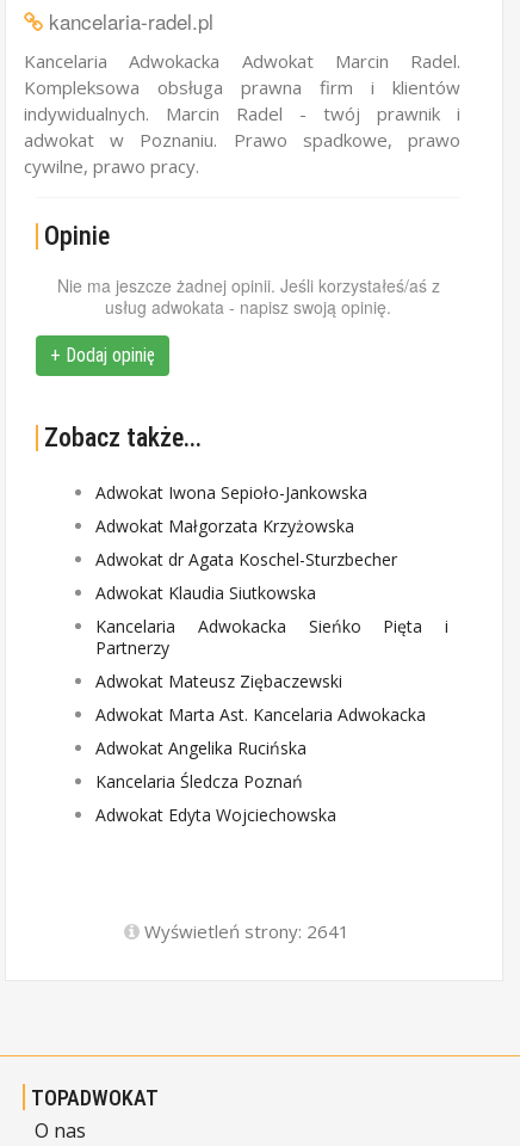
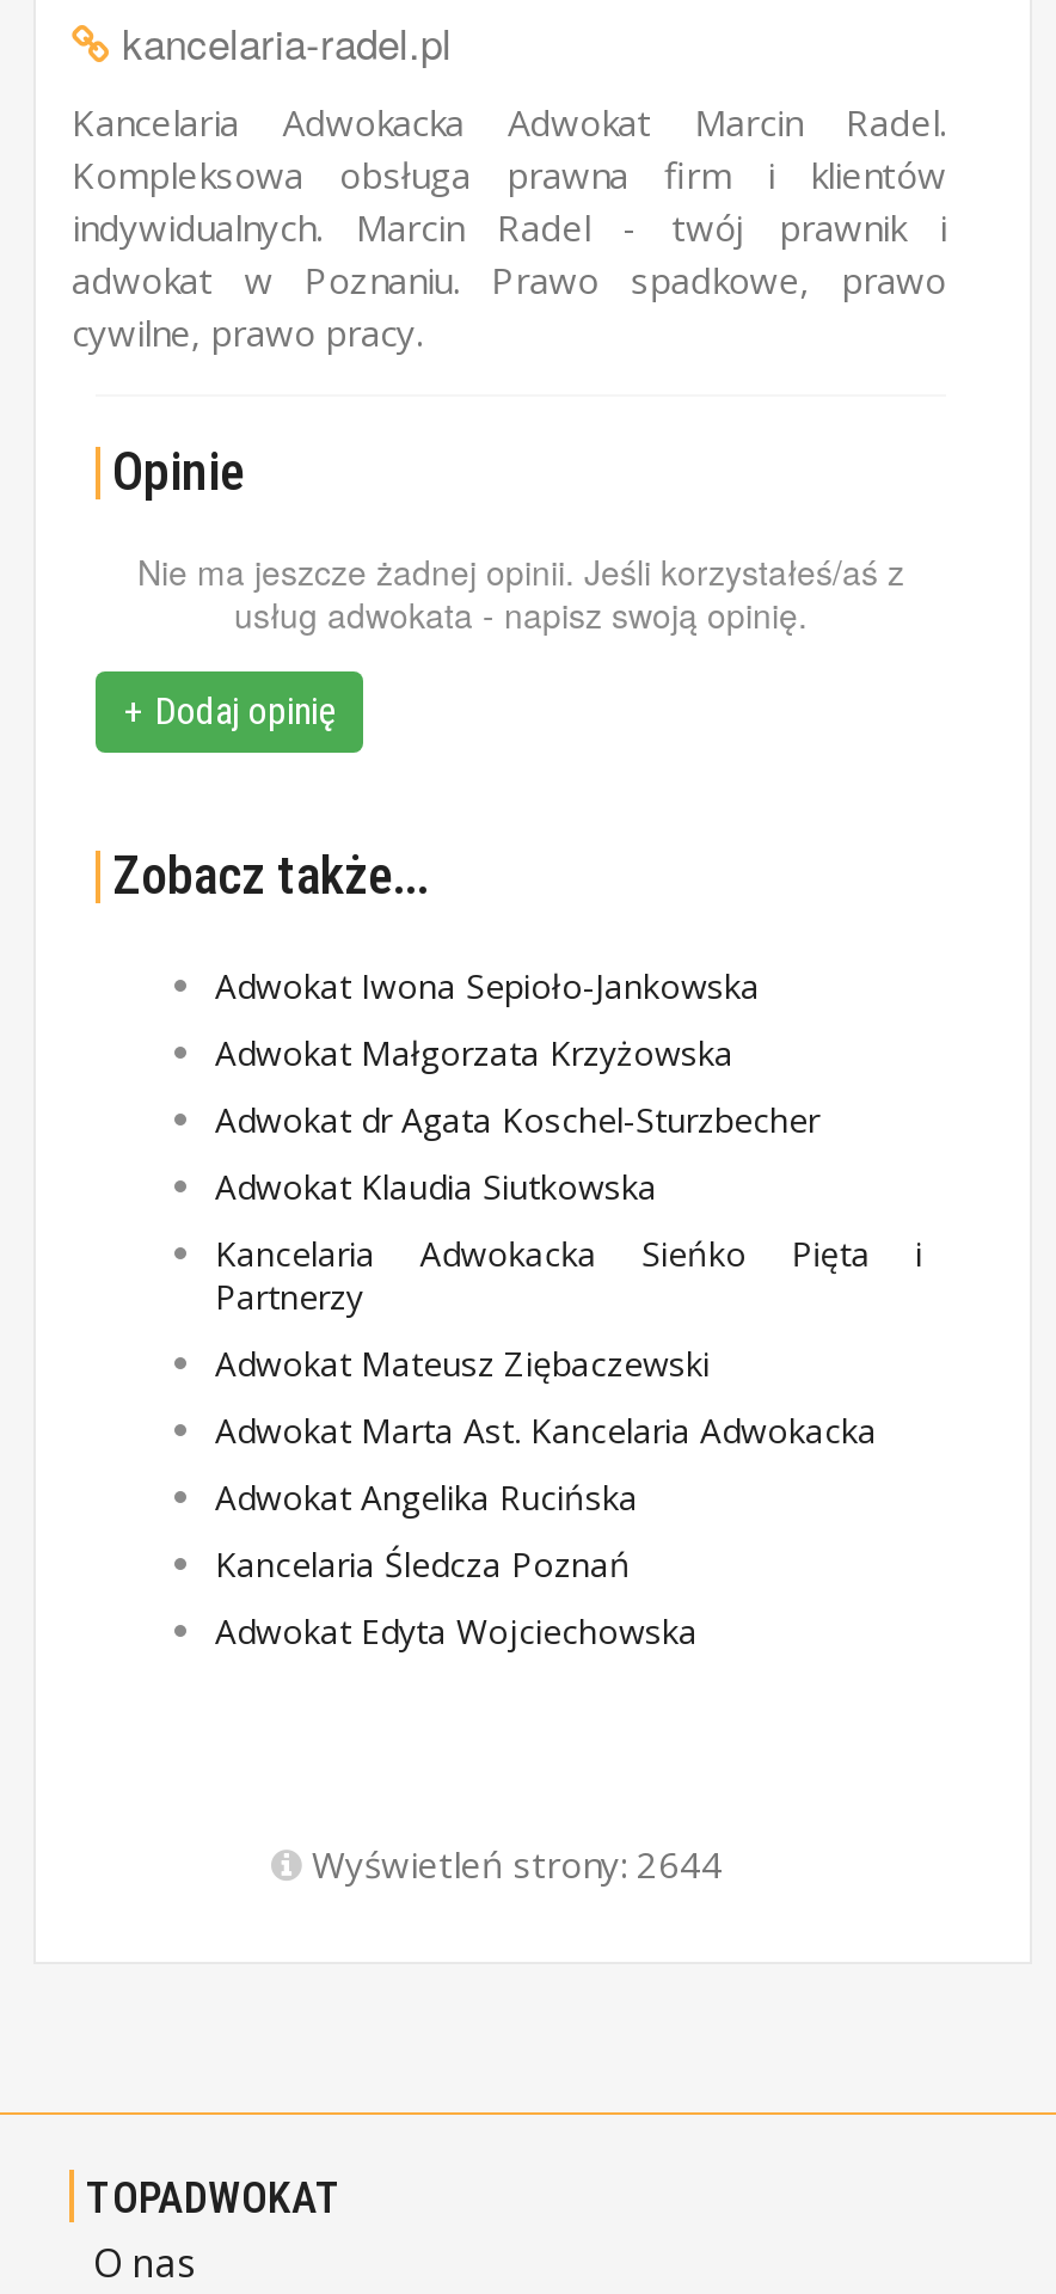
- Wyświetleń strony: 2641
+ Wyświetleń strony: 2644
